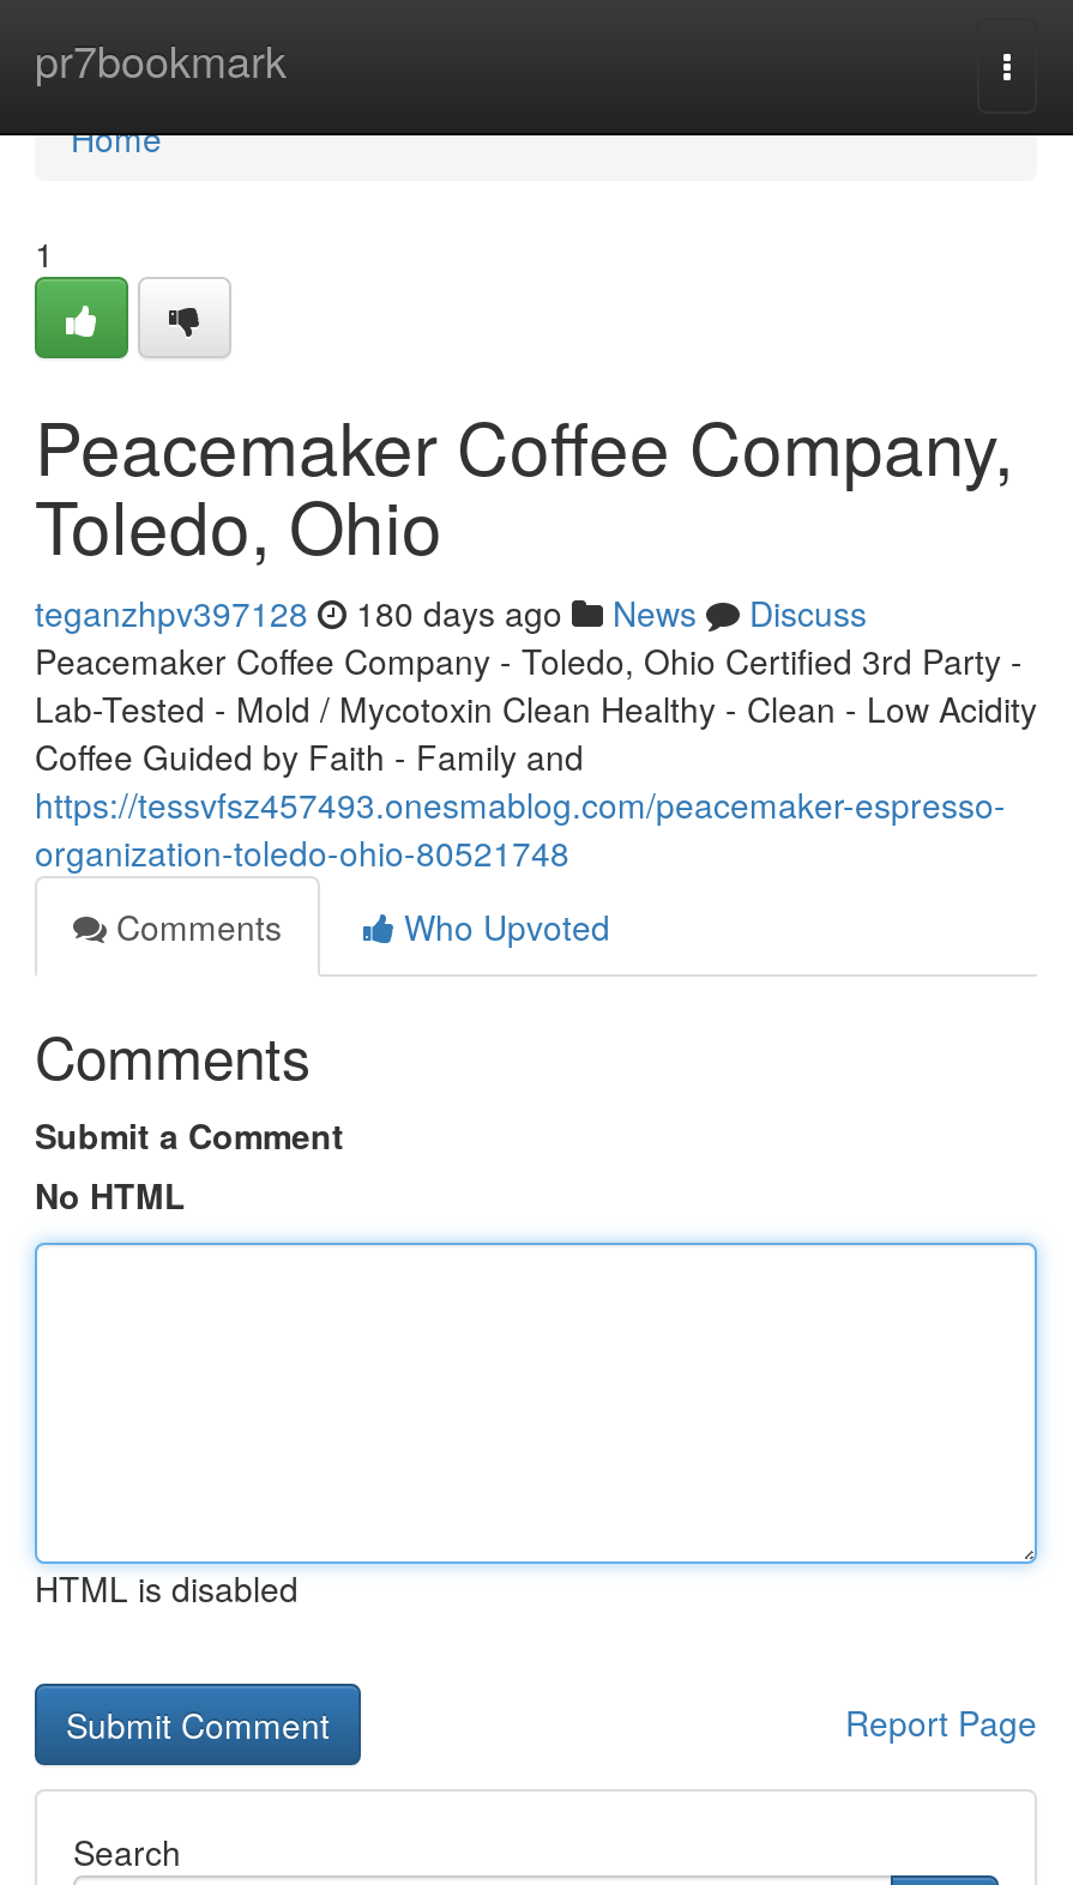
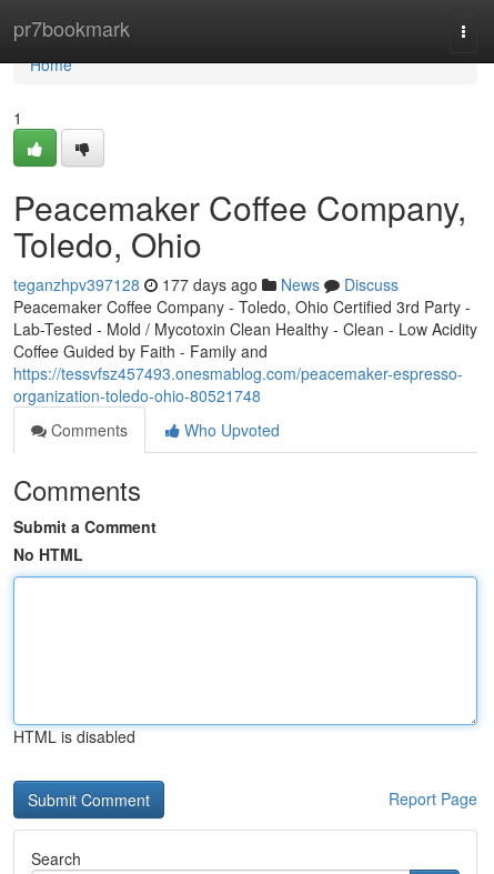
- teganzhpv397128 180 days ago News Discuss
+ teganzhpv397128 177 days ago News Discuss
